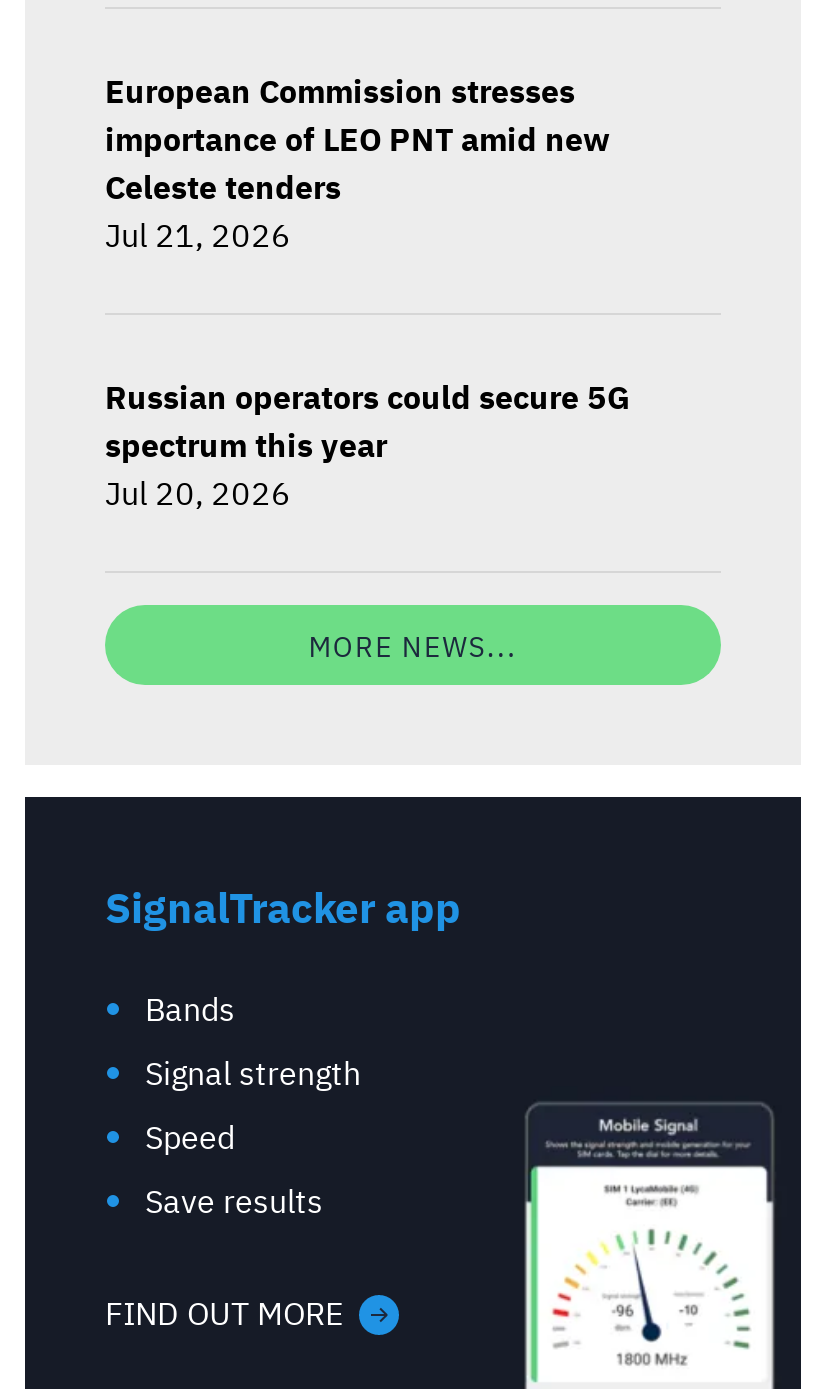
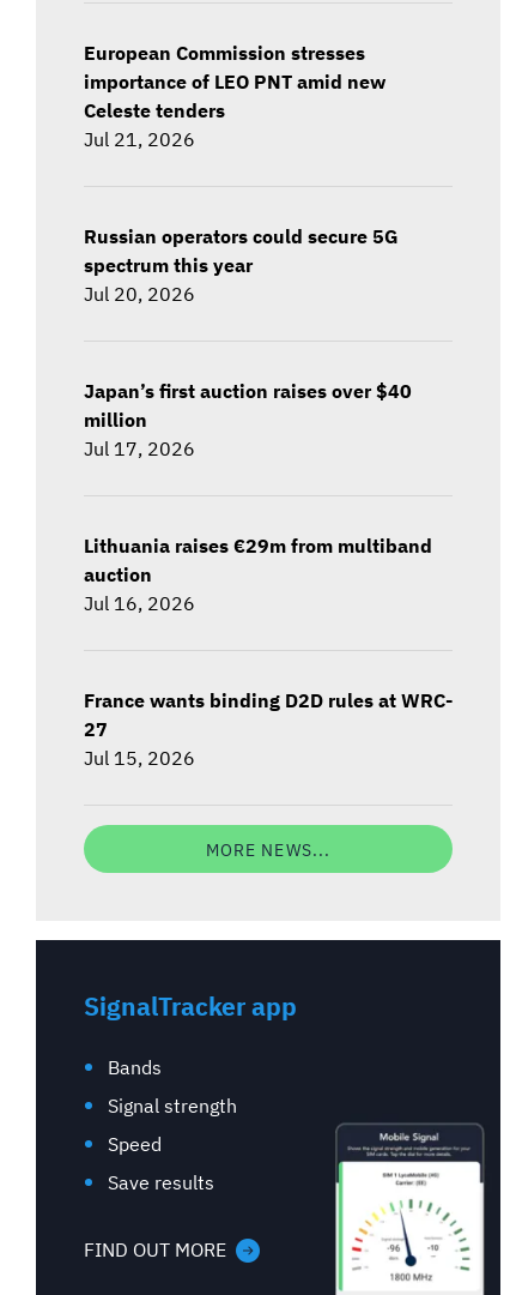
+ Japan’s first auction raises over $40
+ million
+ Jul 17, 2026

+ Lithuania raises €29m from multiband
+ auction
+ Jul 16, 2026

+ France wants binding D2D rules at WRC-
+ 27
+ Jul 15, 2026
